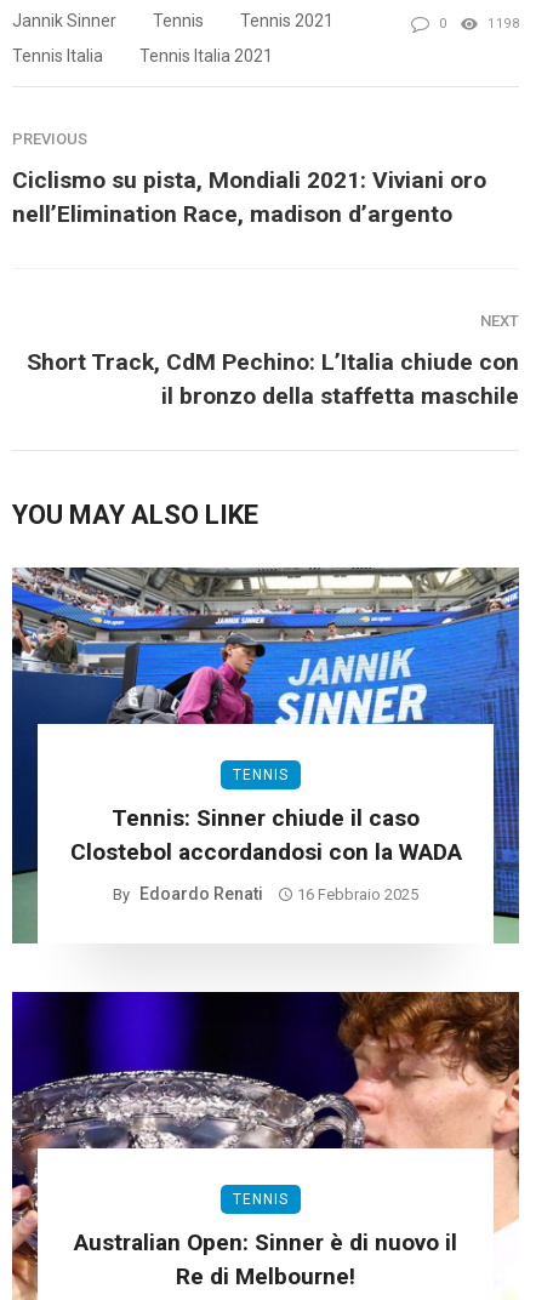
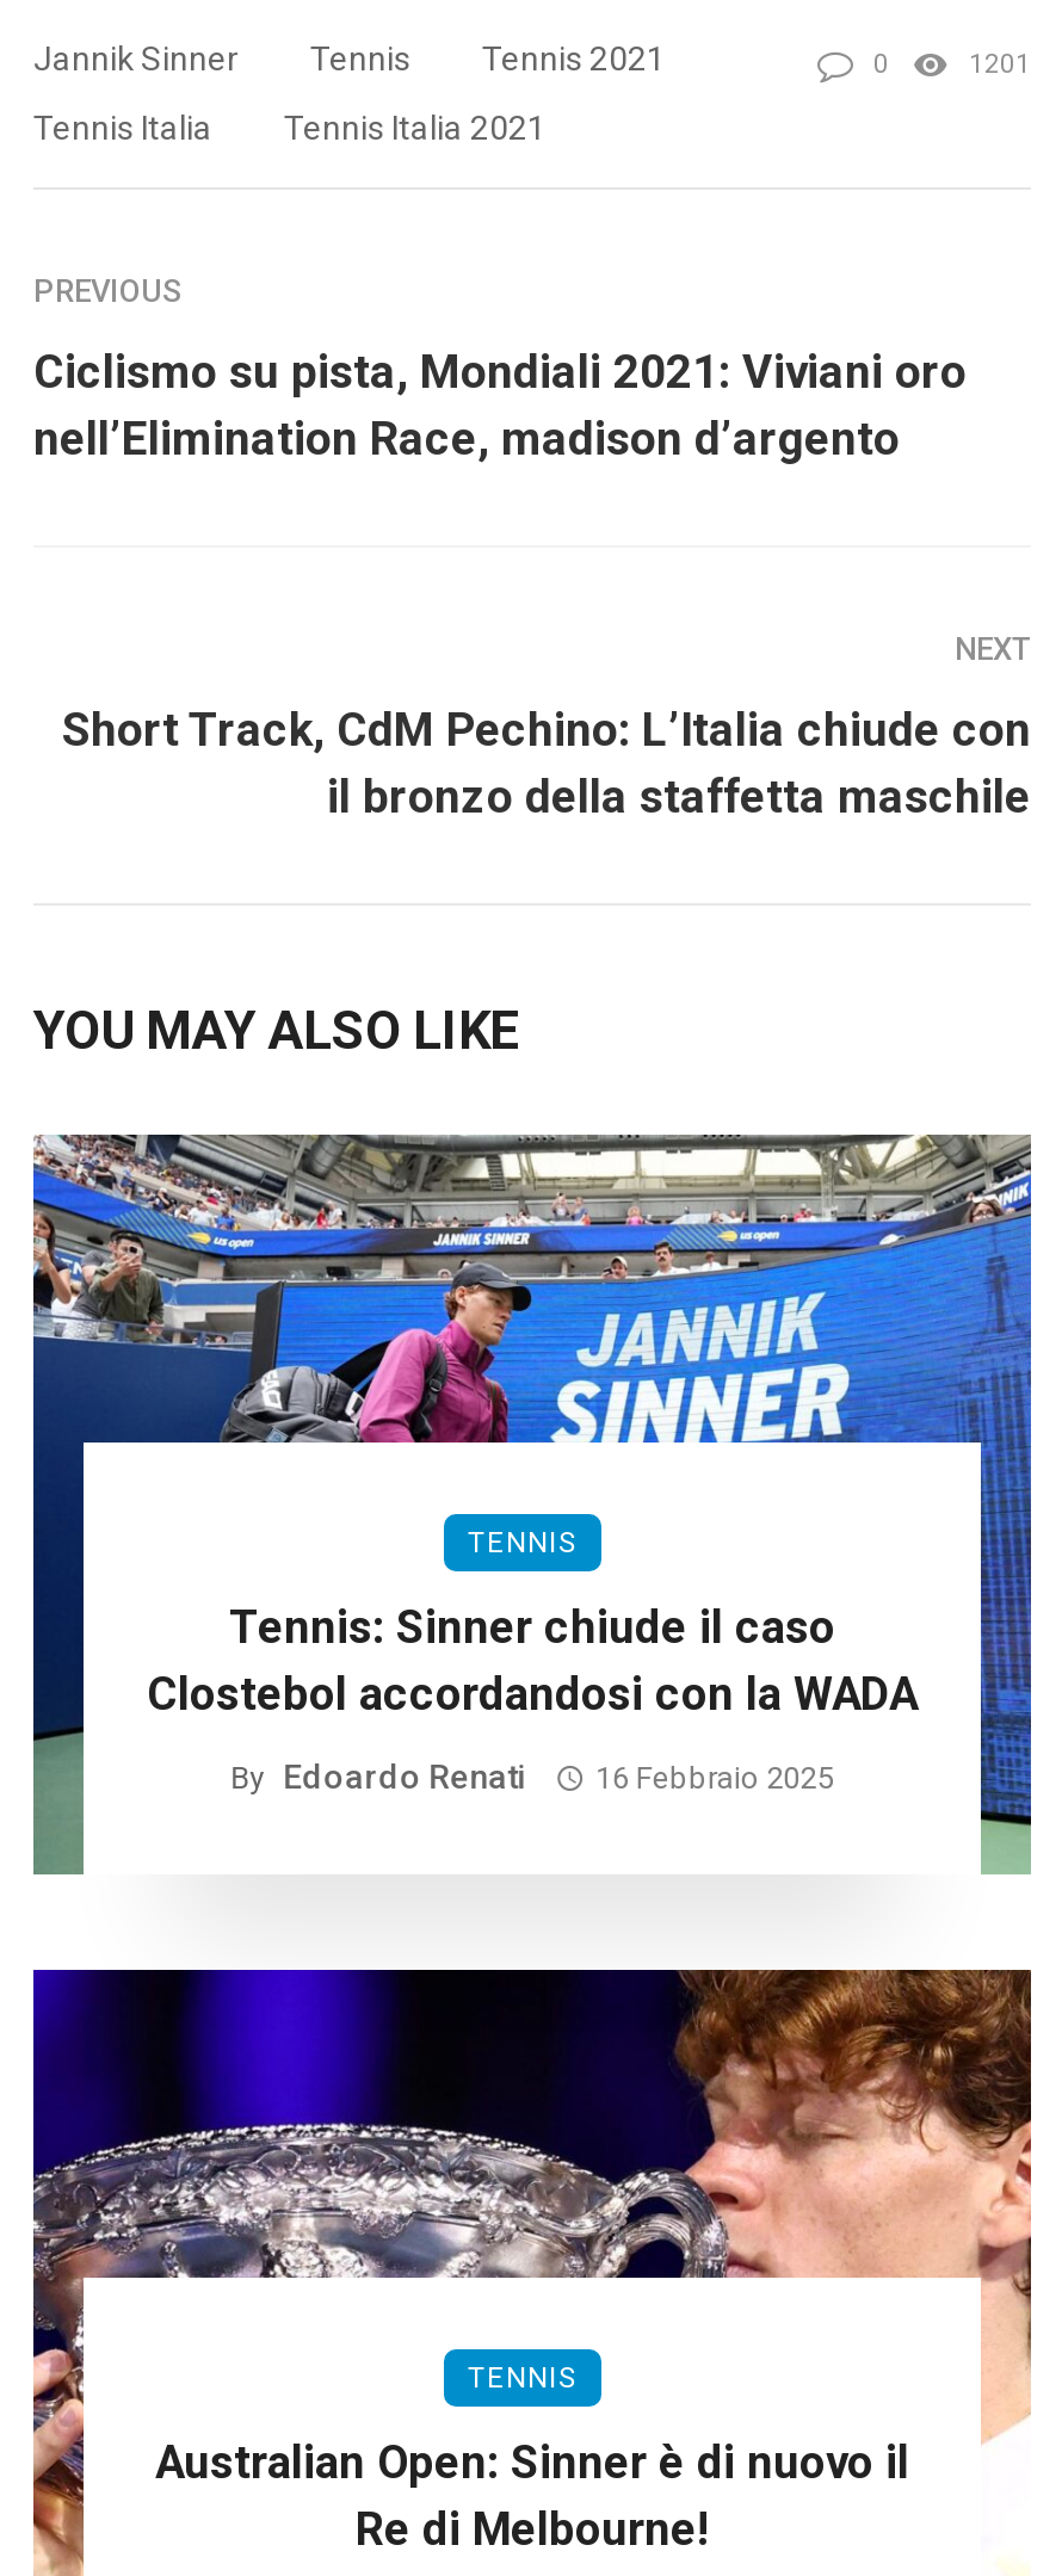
- 1198
+ 1201
